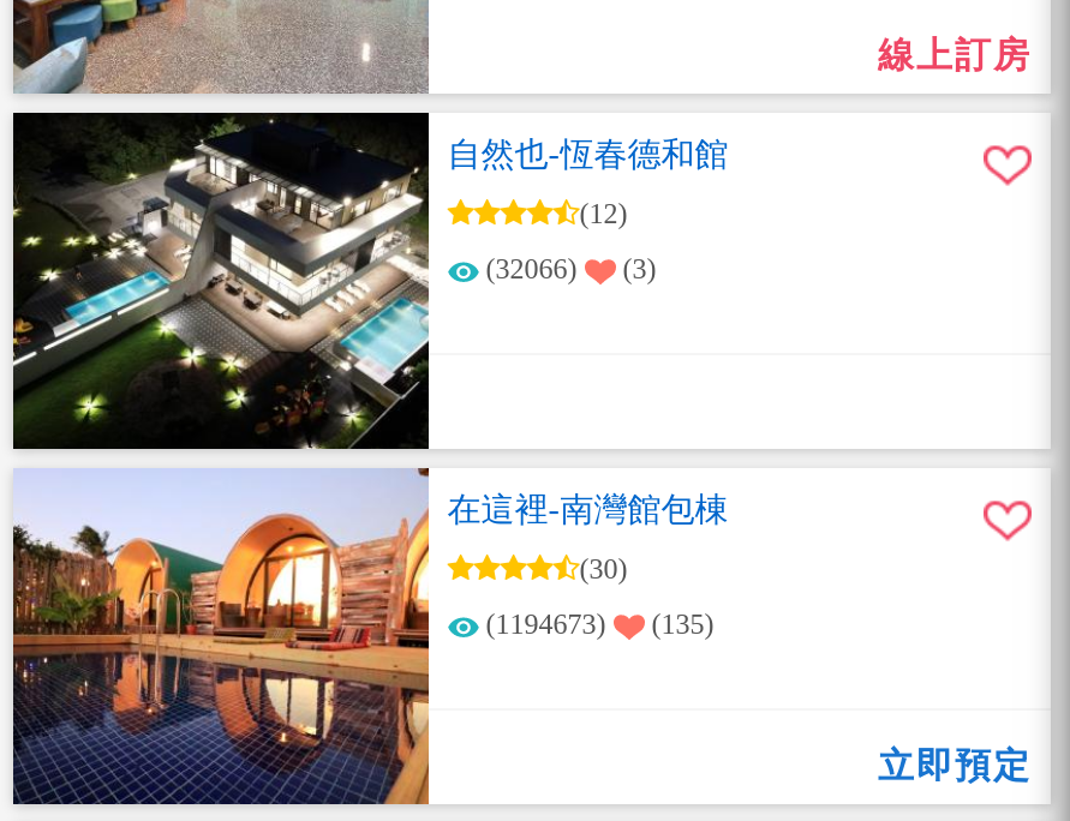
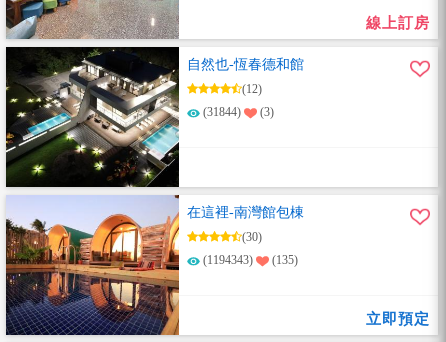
- (32066) (3)
+ (31844) (3)

- (1194673) (135)
+ (1194343) (135)
